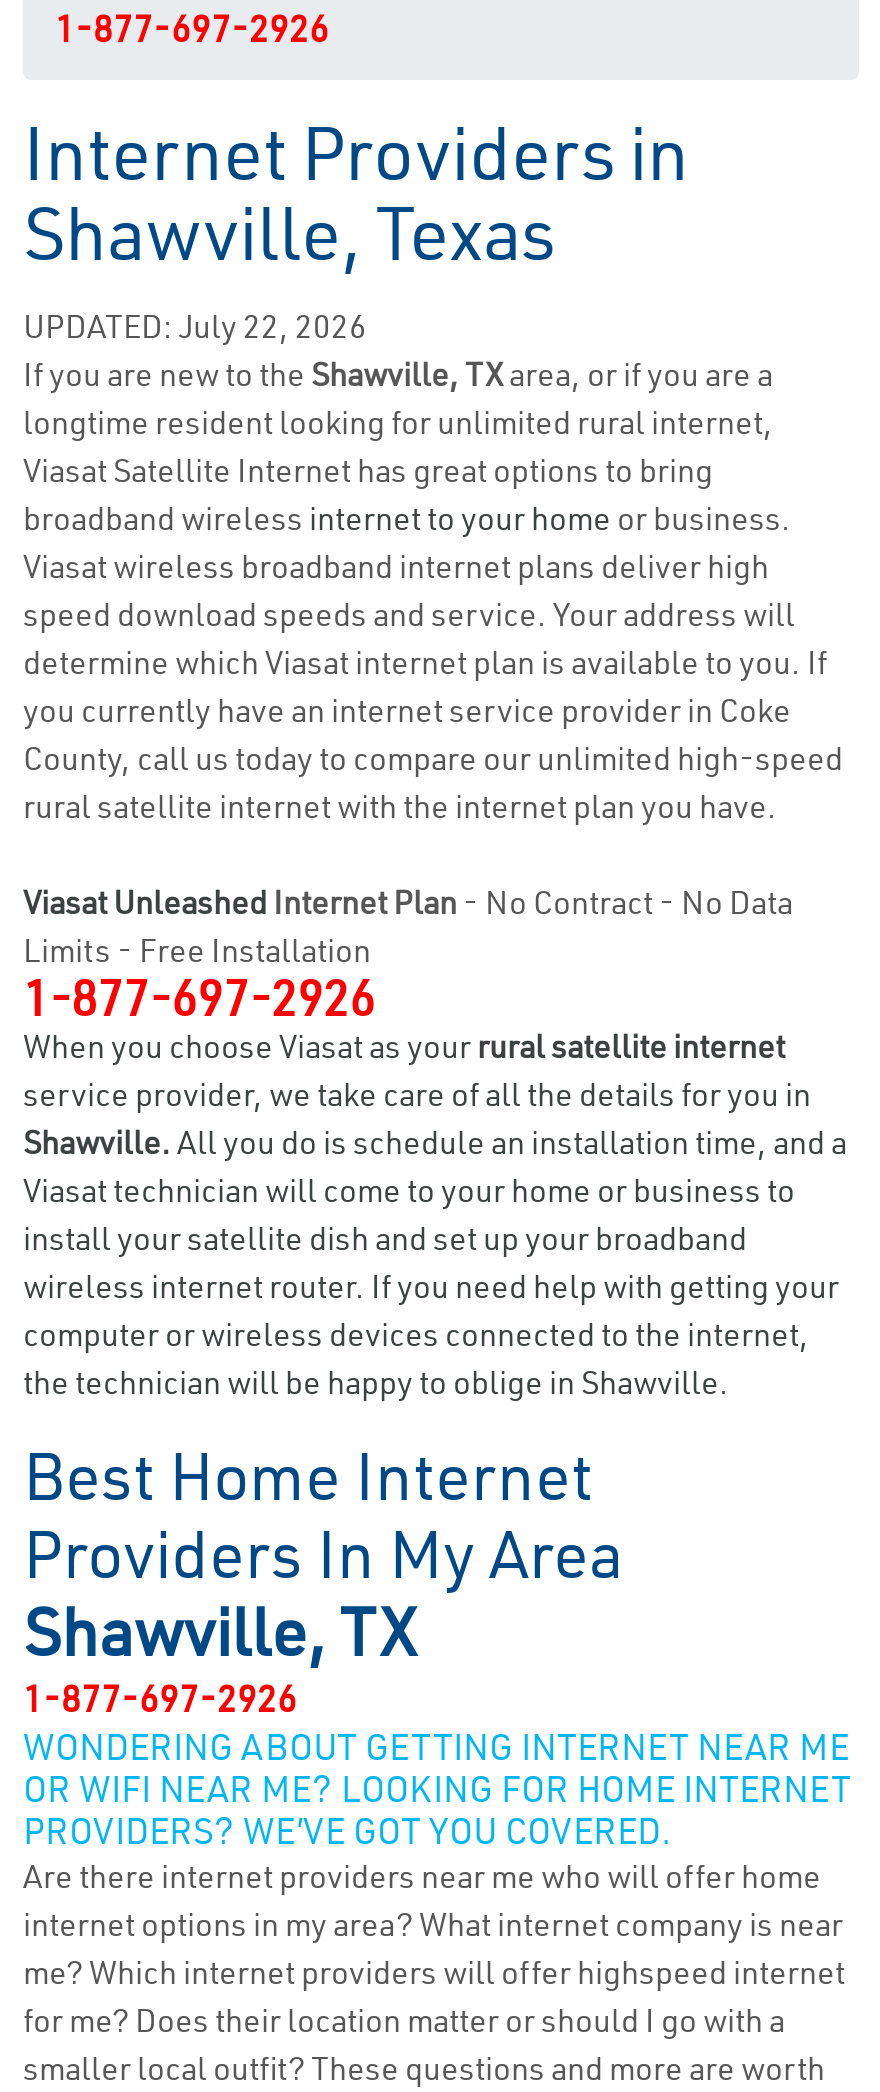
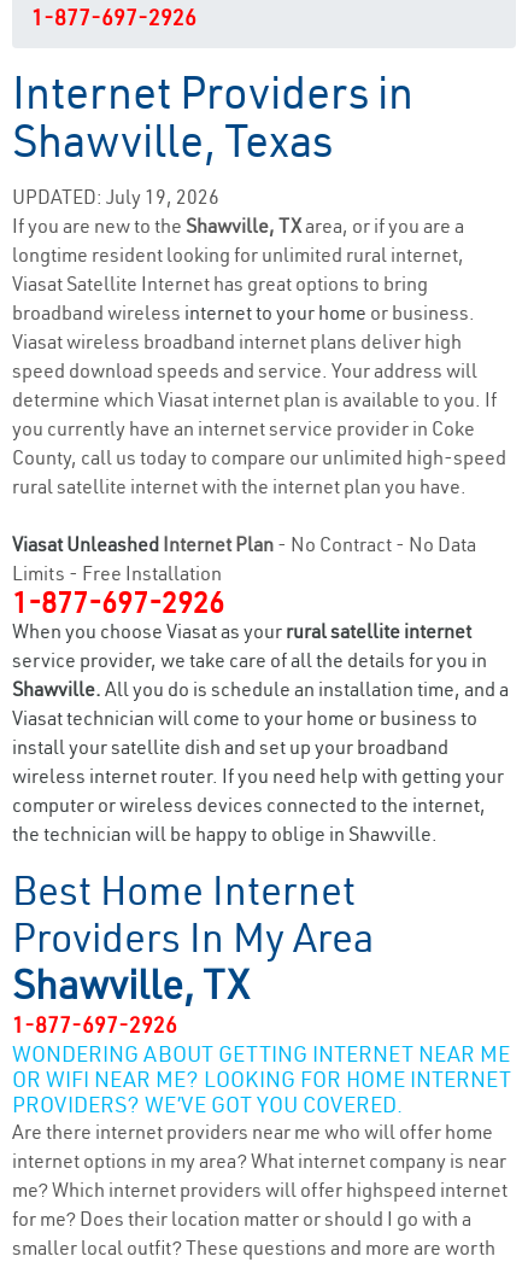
- UPDATED: July 22, 2026
+ UPDATED: July 19, 2026
